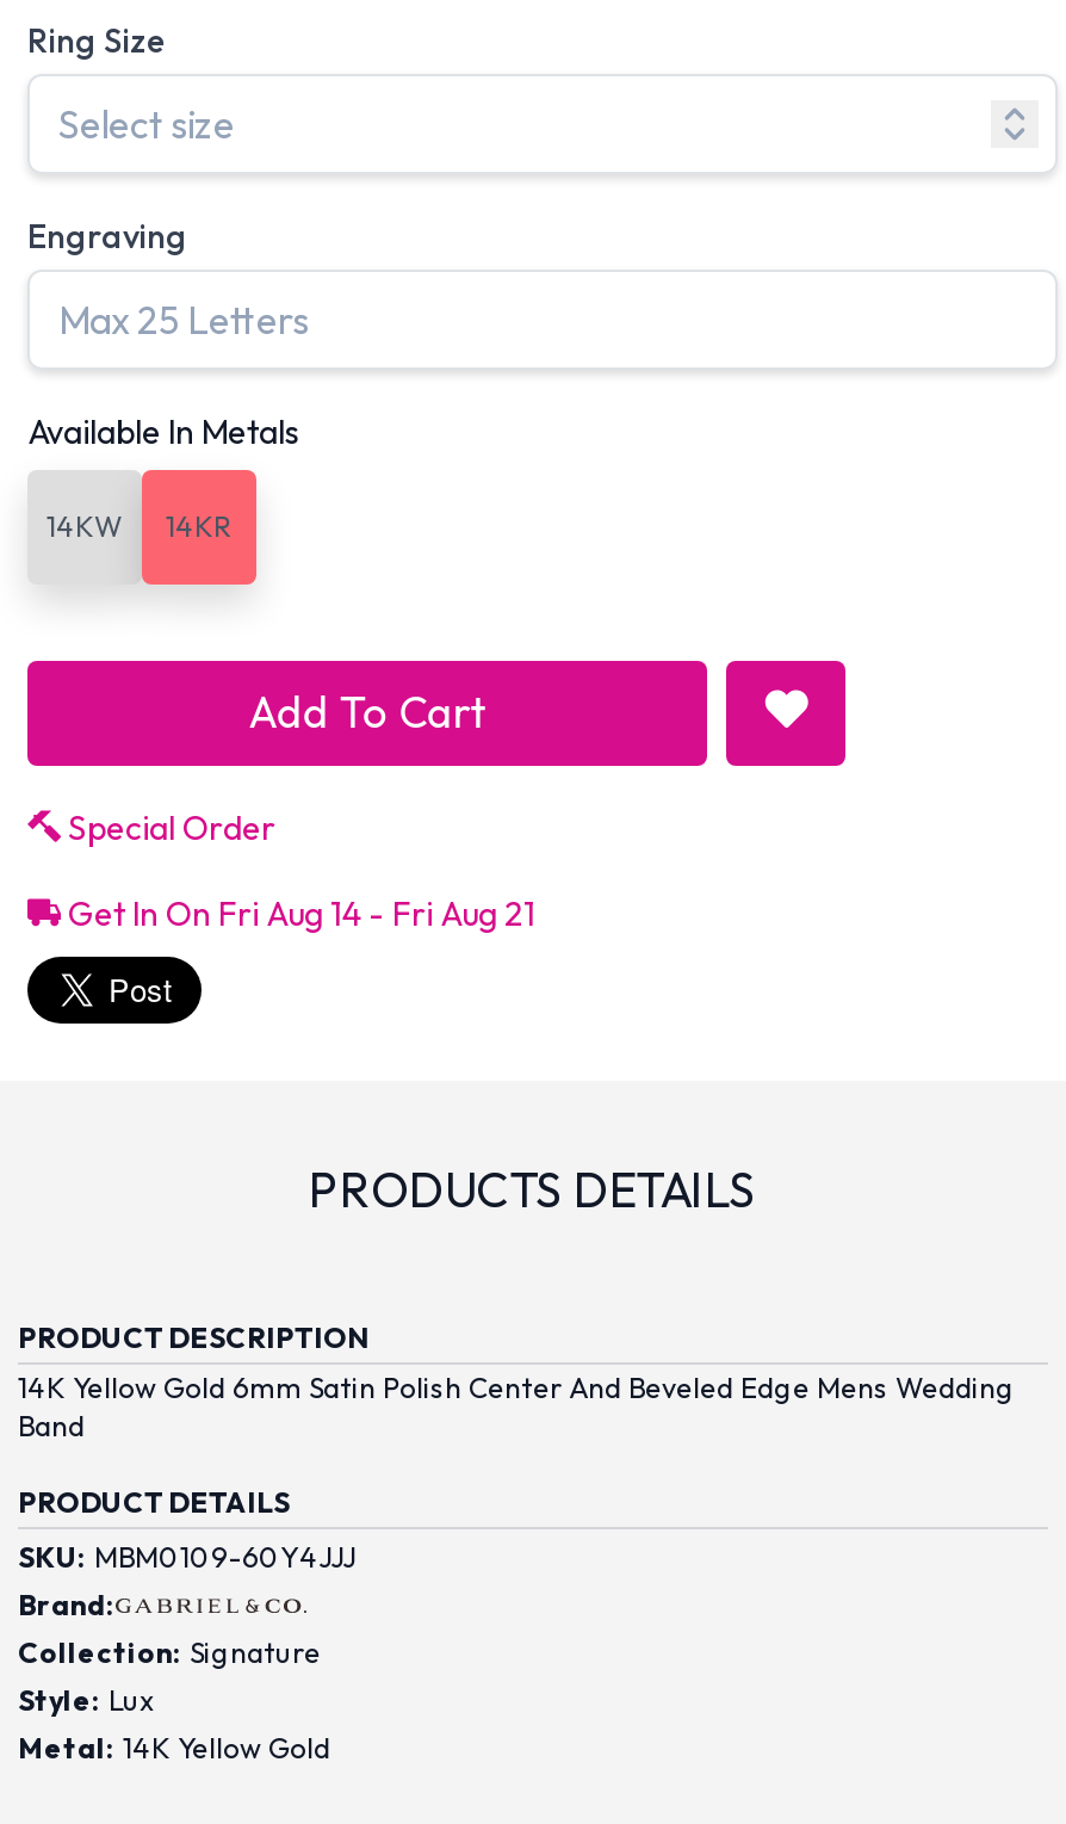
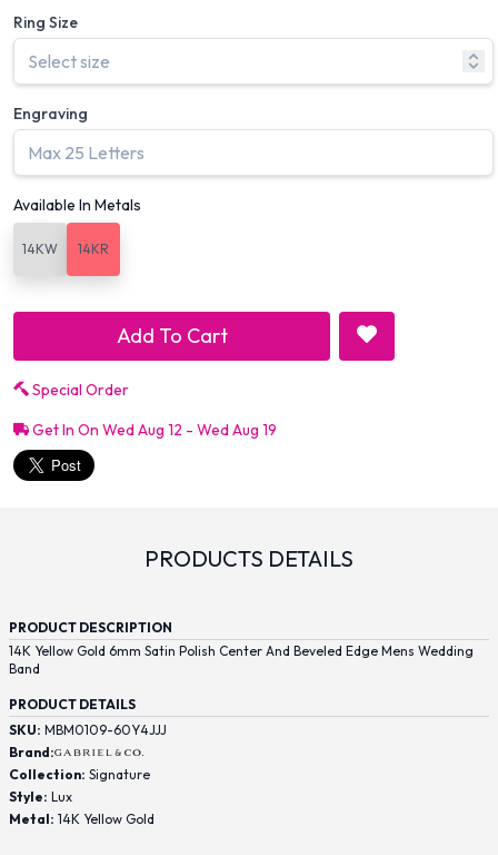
- Get In On Fri Aug 14 - Fri Aug 21
+ Get In On Wed Aug 12 - Wed Aug 19
